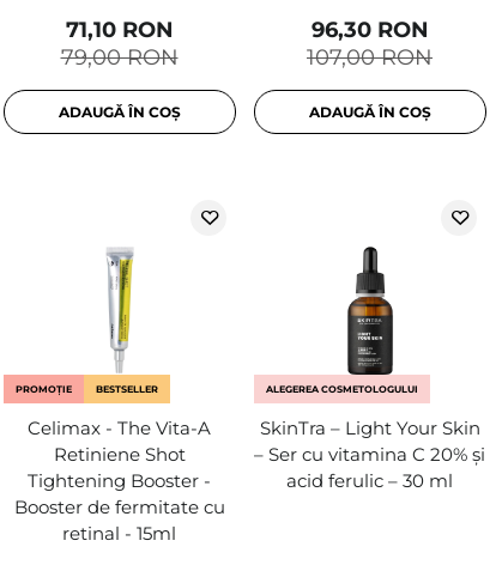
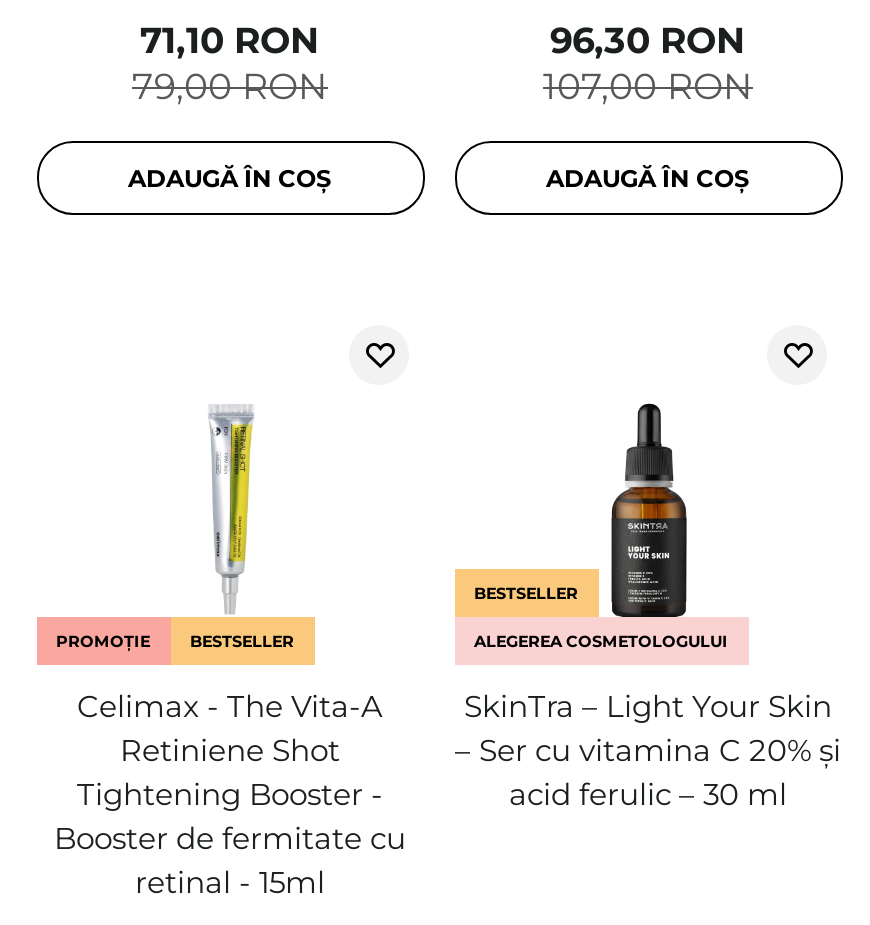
+ BESTSELLER
